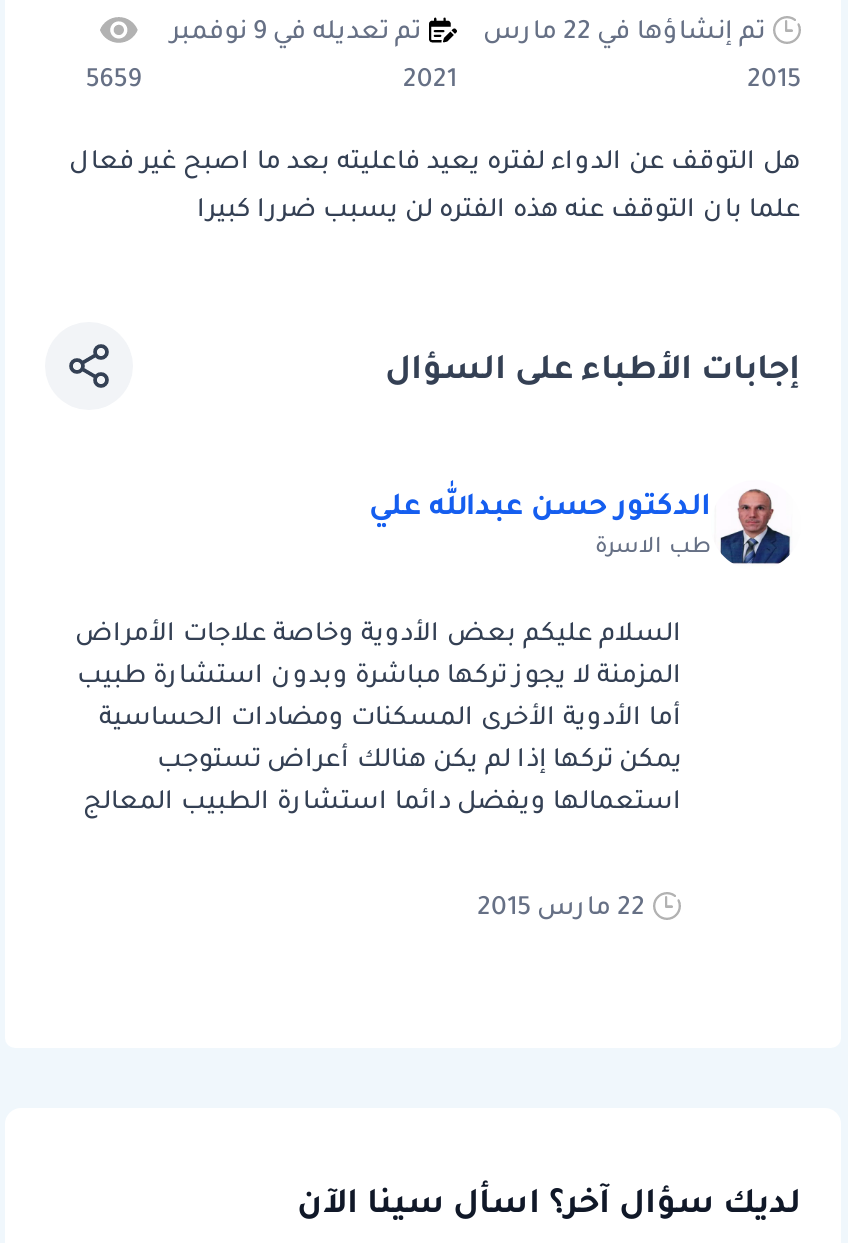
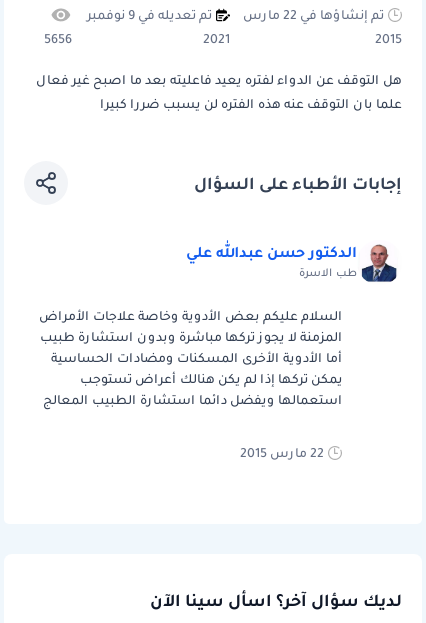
- 5659
+ 5656
